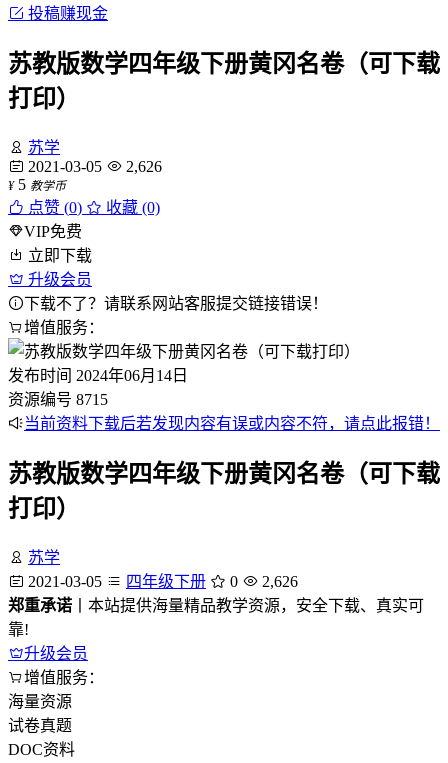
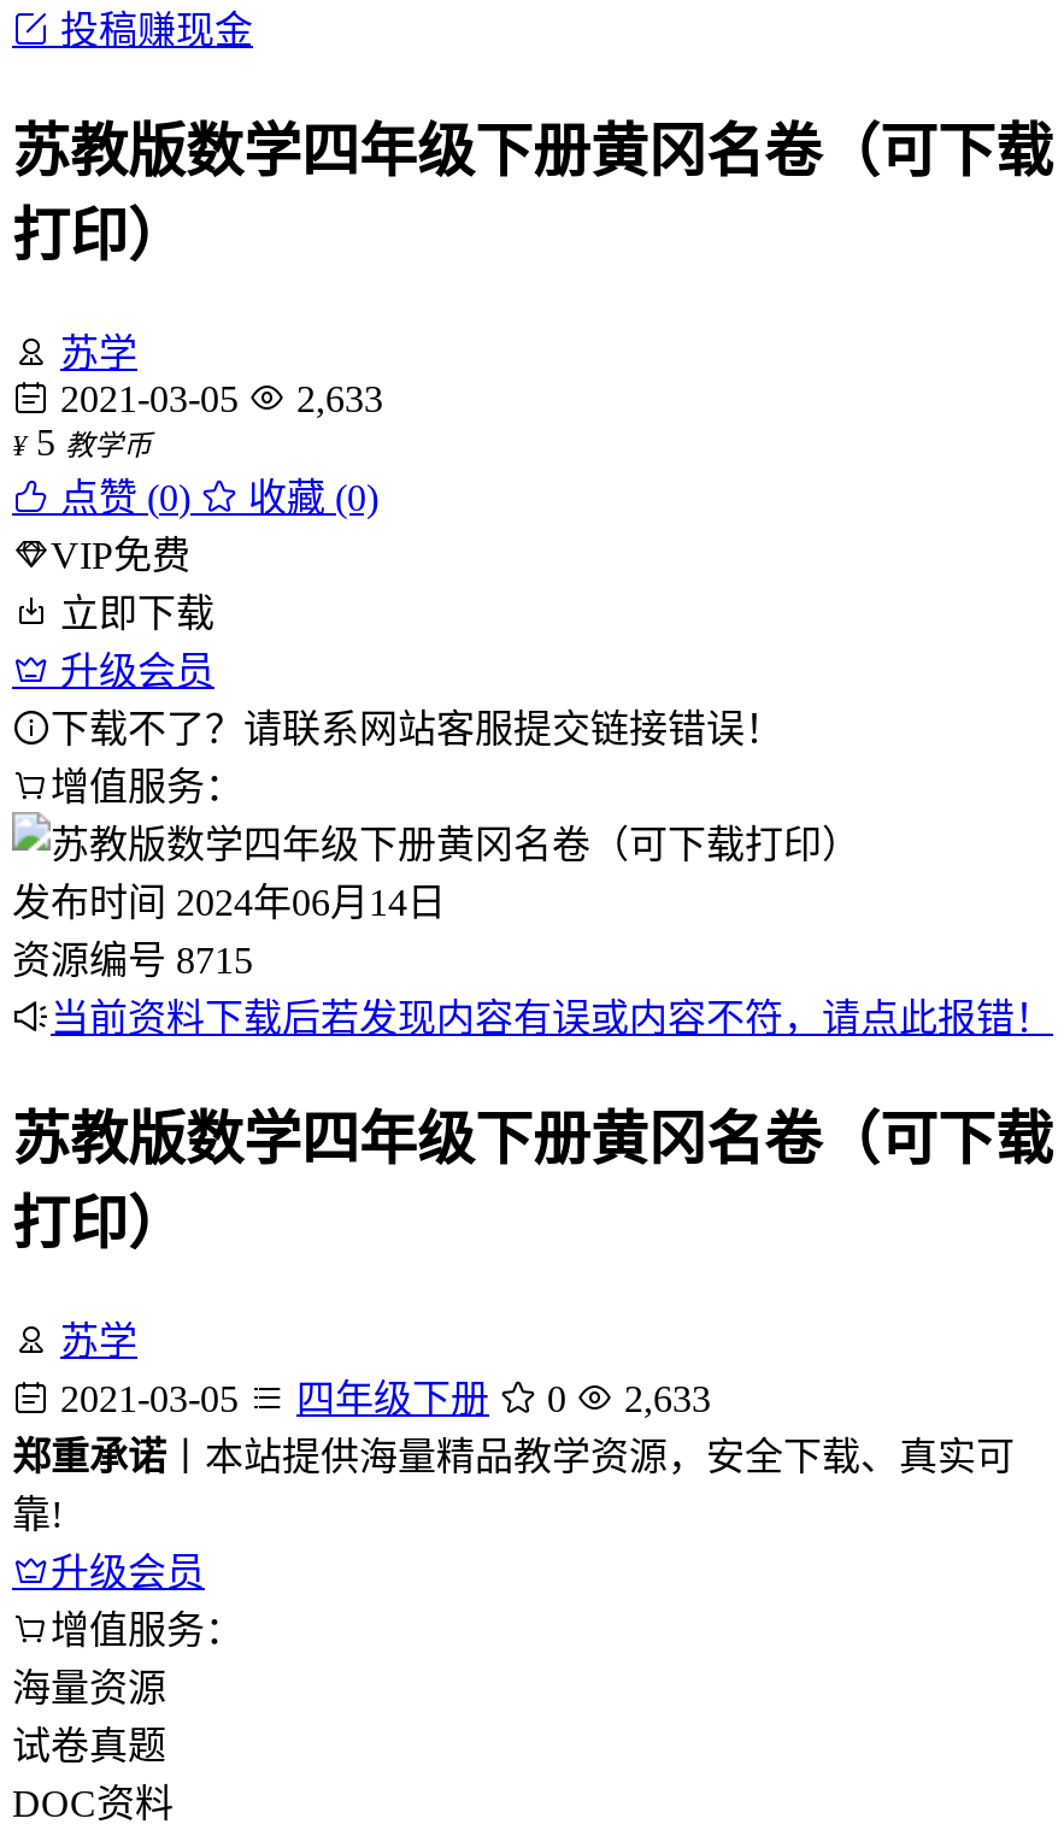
- 2021-03-05 2,626
+ 2021-03-05 2,633

- 2021-03-05 四年级下册 0 2,626
+ 2021-03-05 四年级下册 0 2,633
